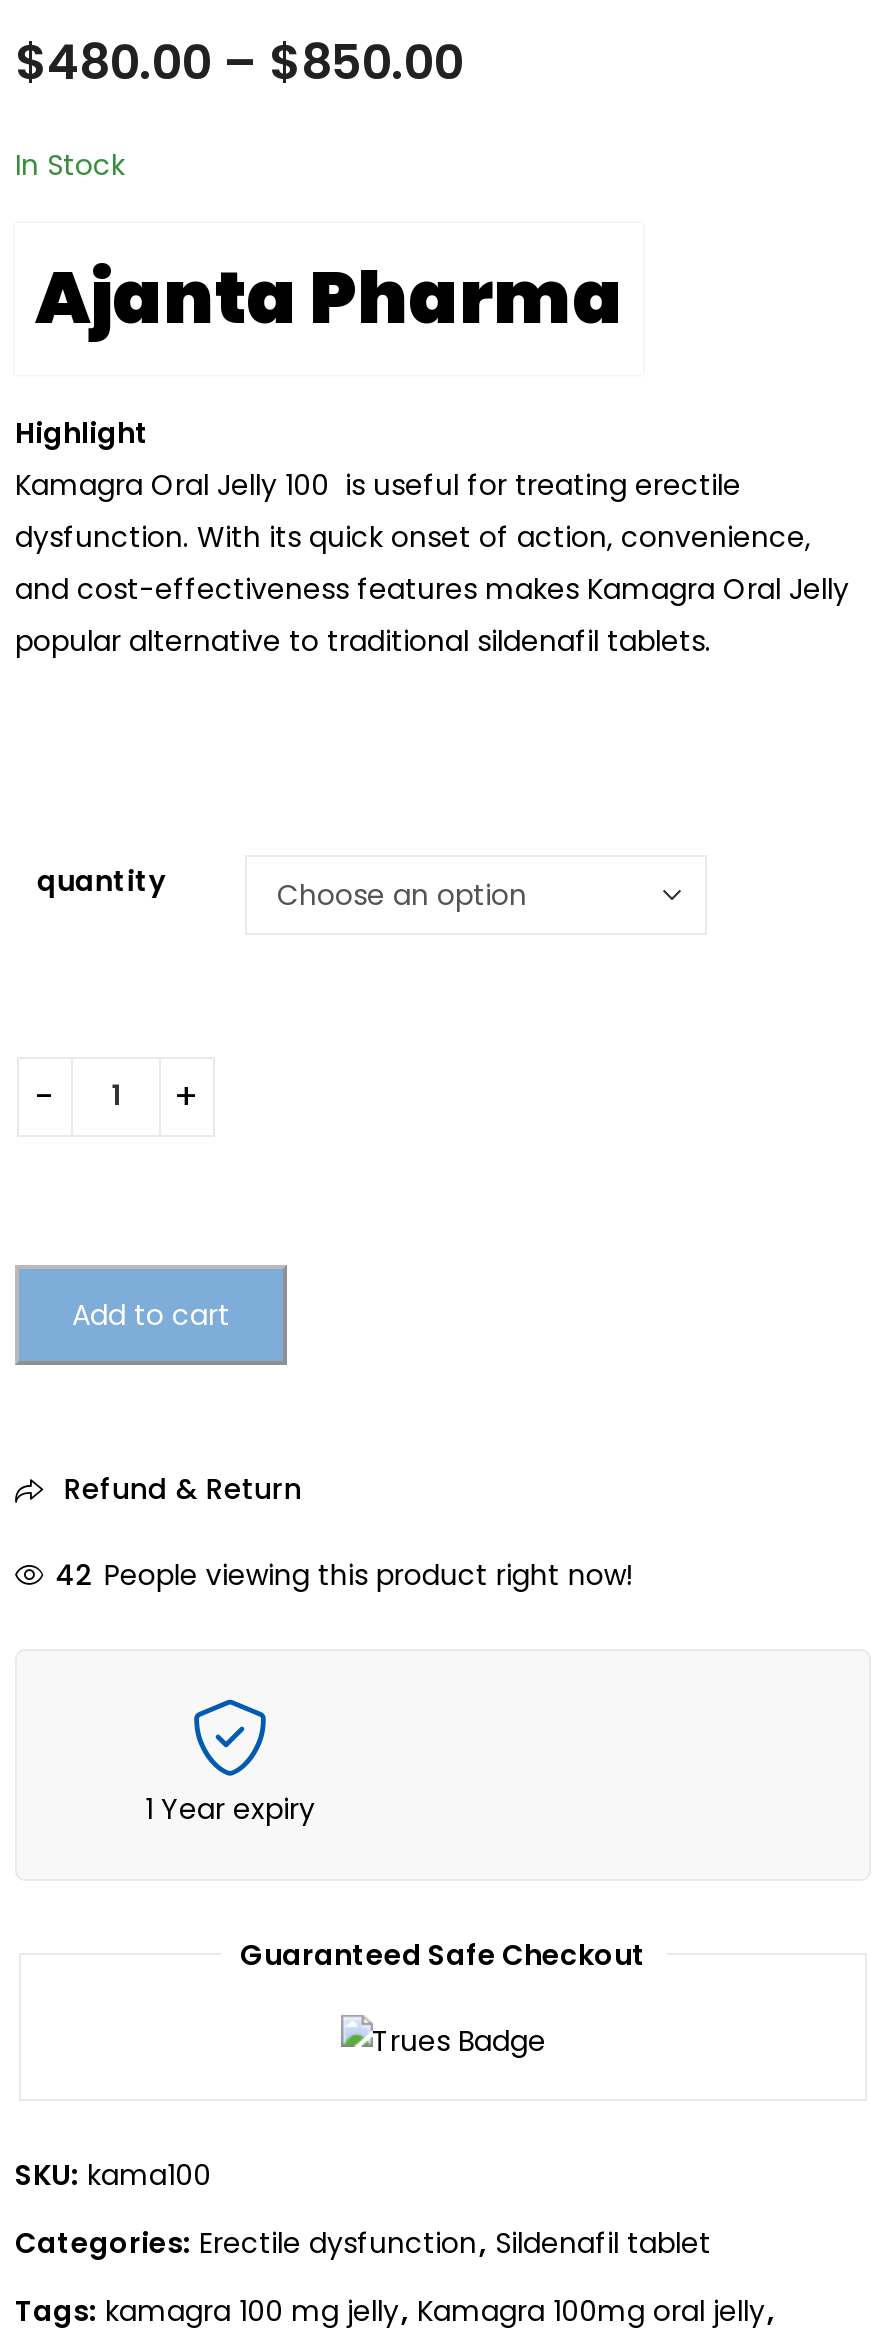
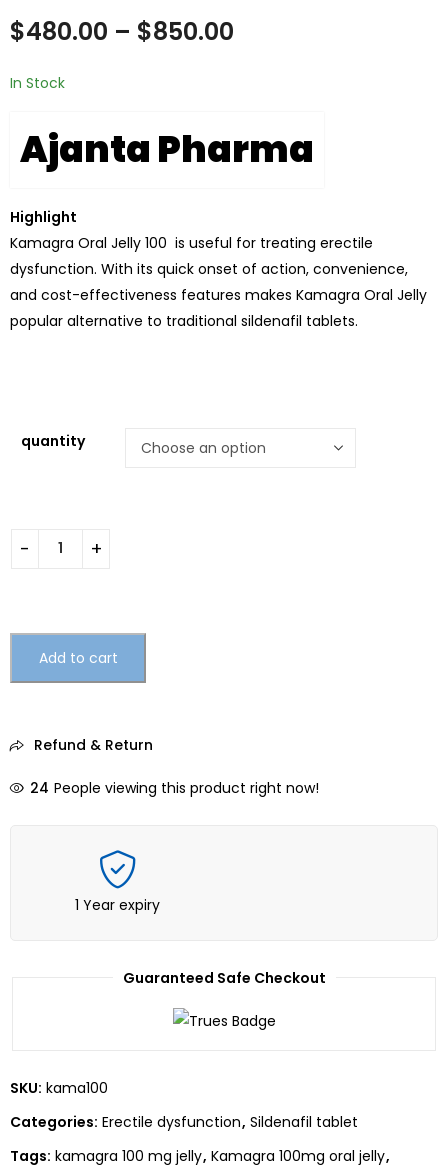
- 42 People viewing this product right now!
+ 24 People viewing this product right now!
